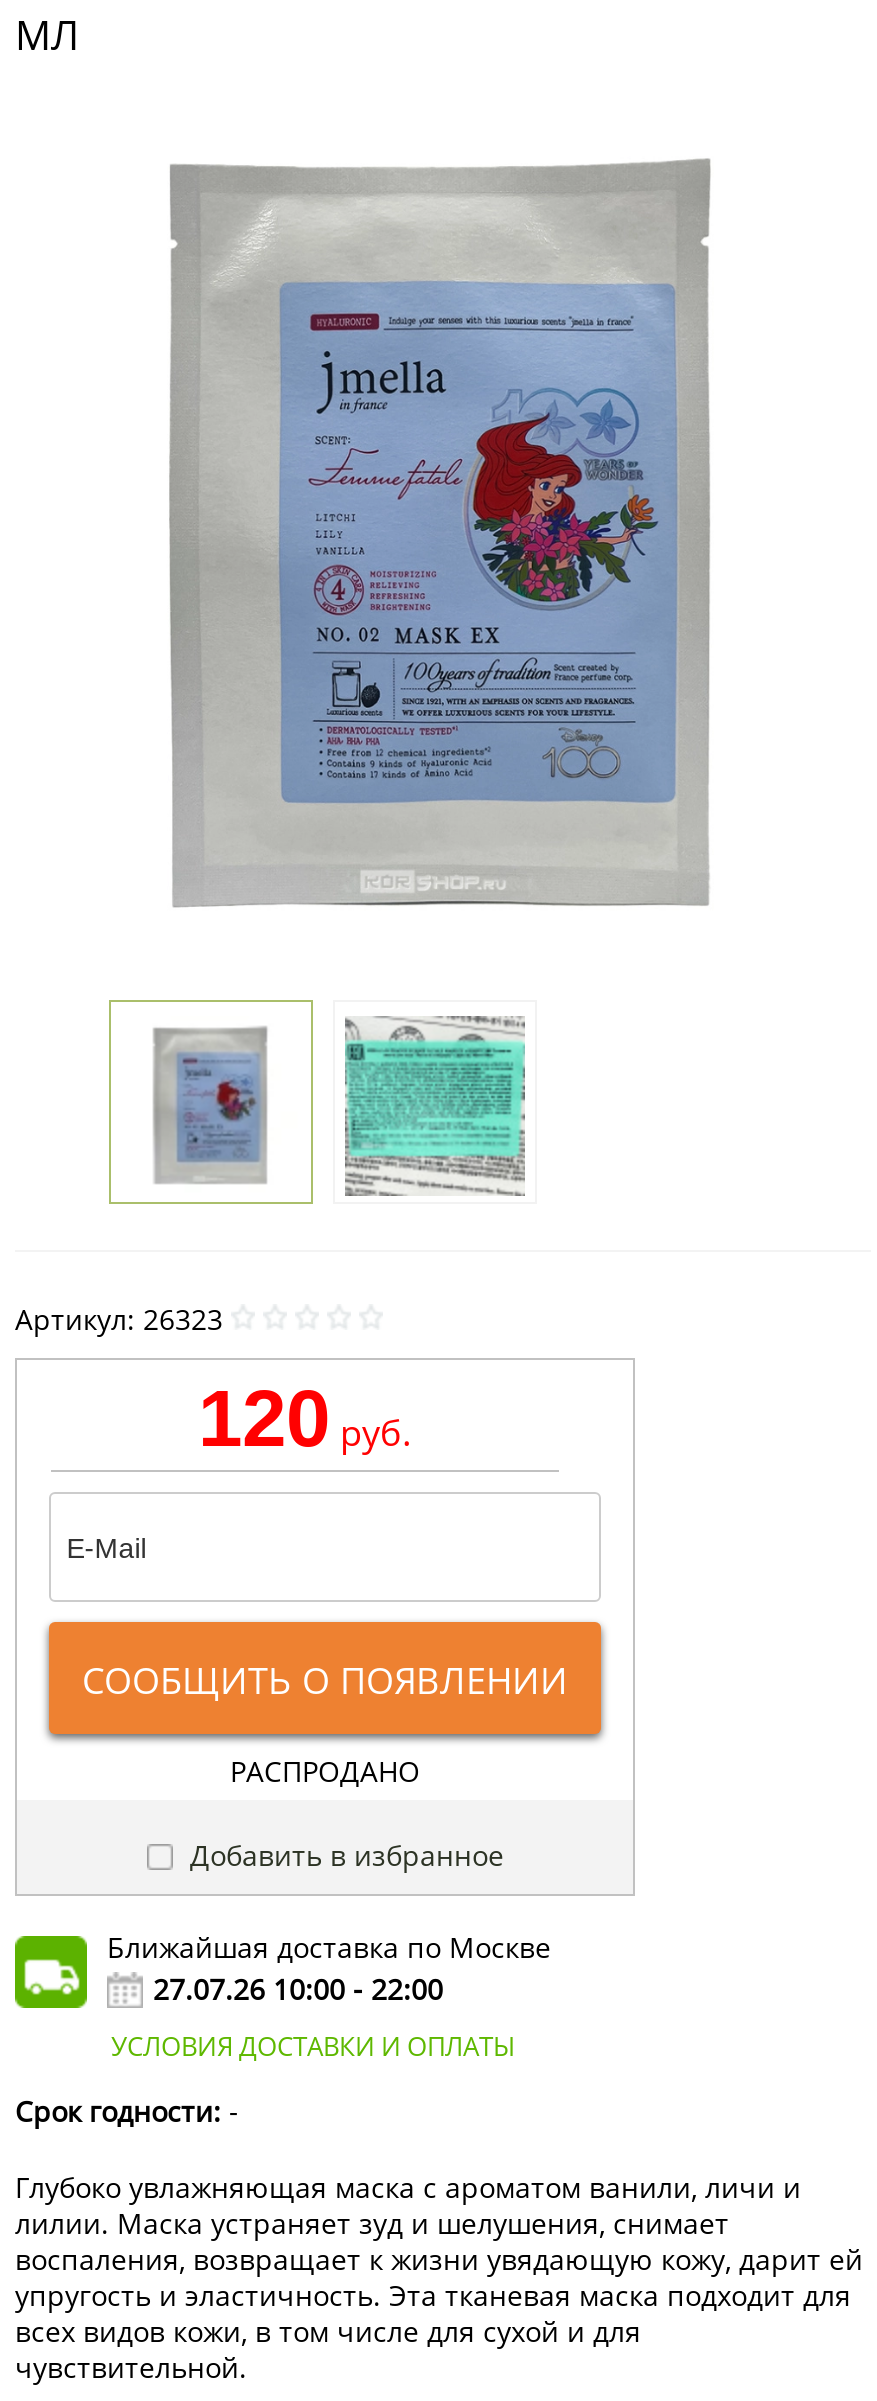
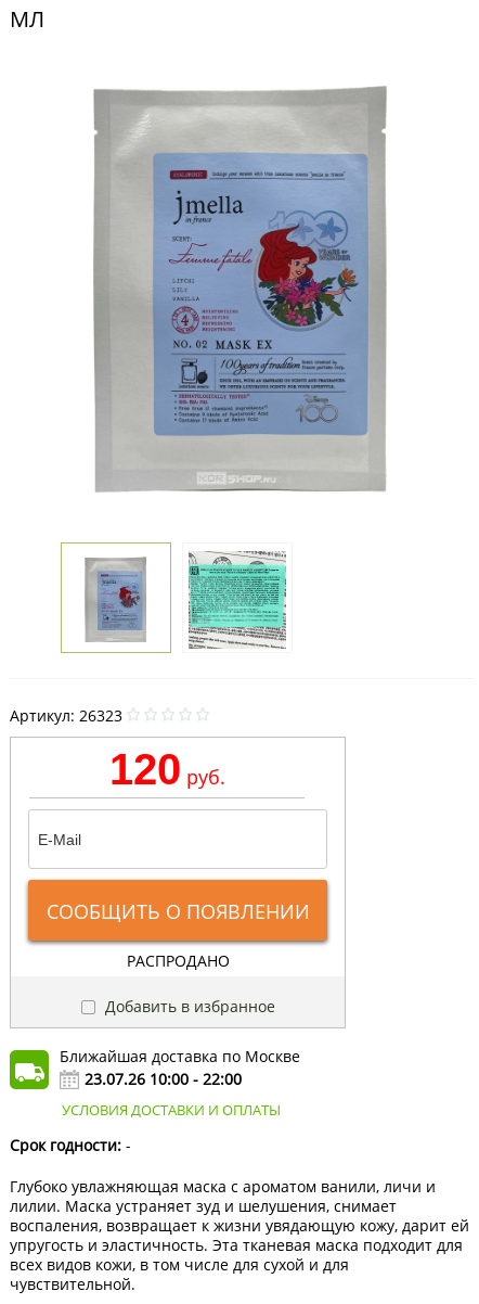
- 27.07.26 10:00 - 22:00
+ 23.07.26 10:00 - 22:00
